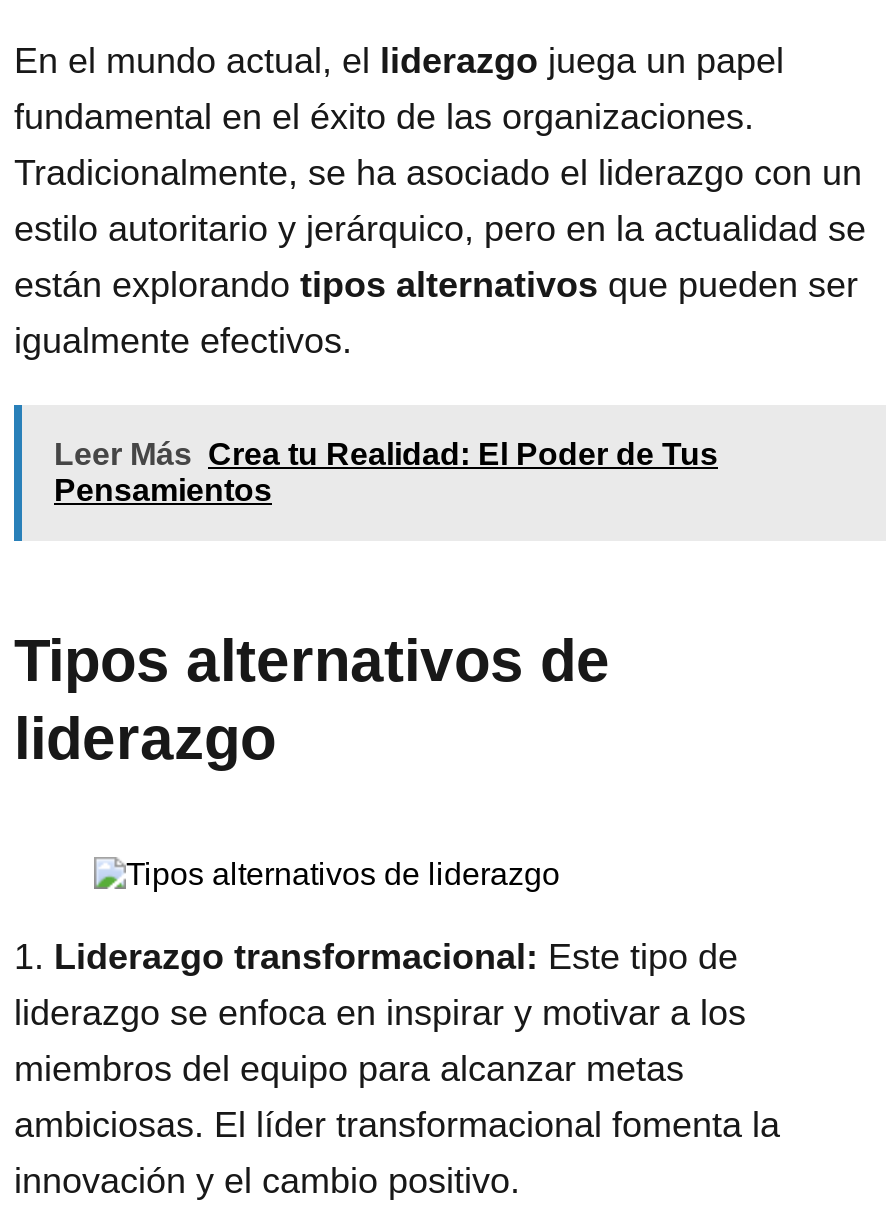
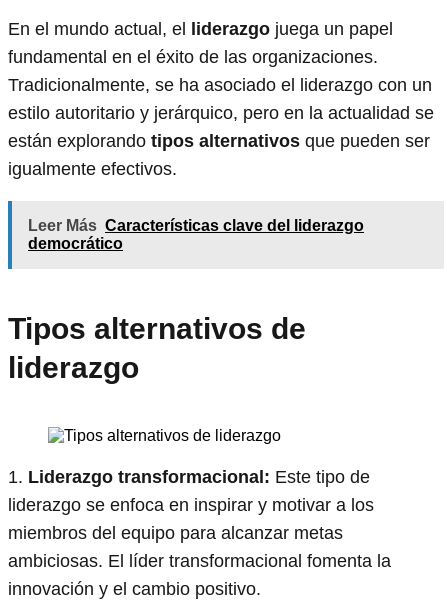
- Leer Más Crea tu Realidad: El Poder de Tus
- Pensamientos
+ Leer Más Características clave del liderazgo
+ democrático
